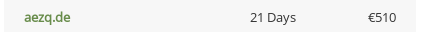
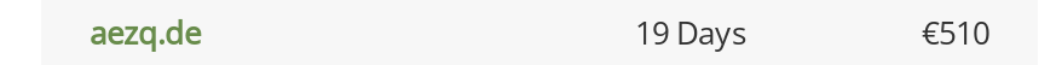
- 21 Days
+ 19 Days
